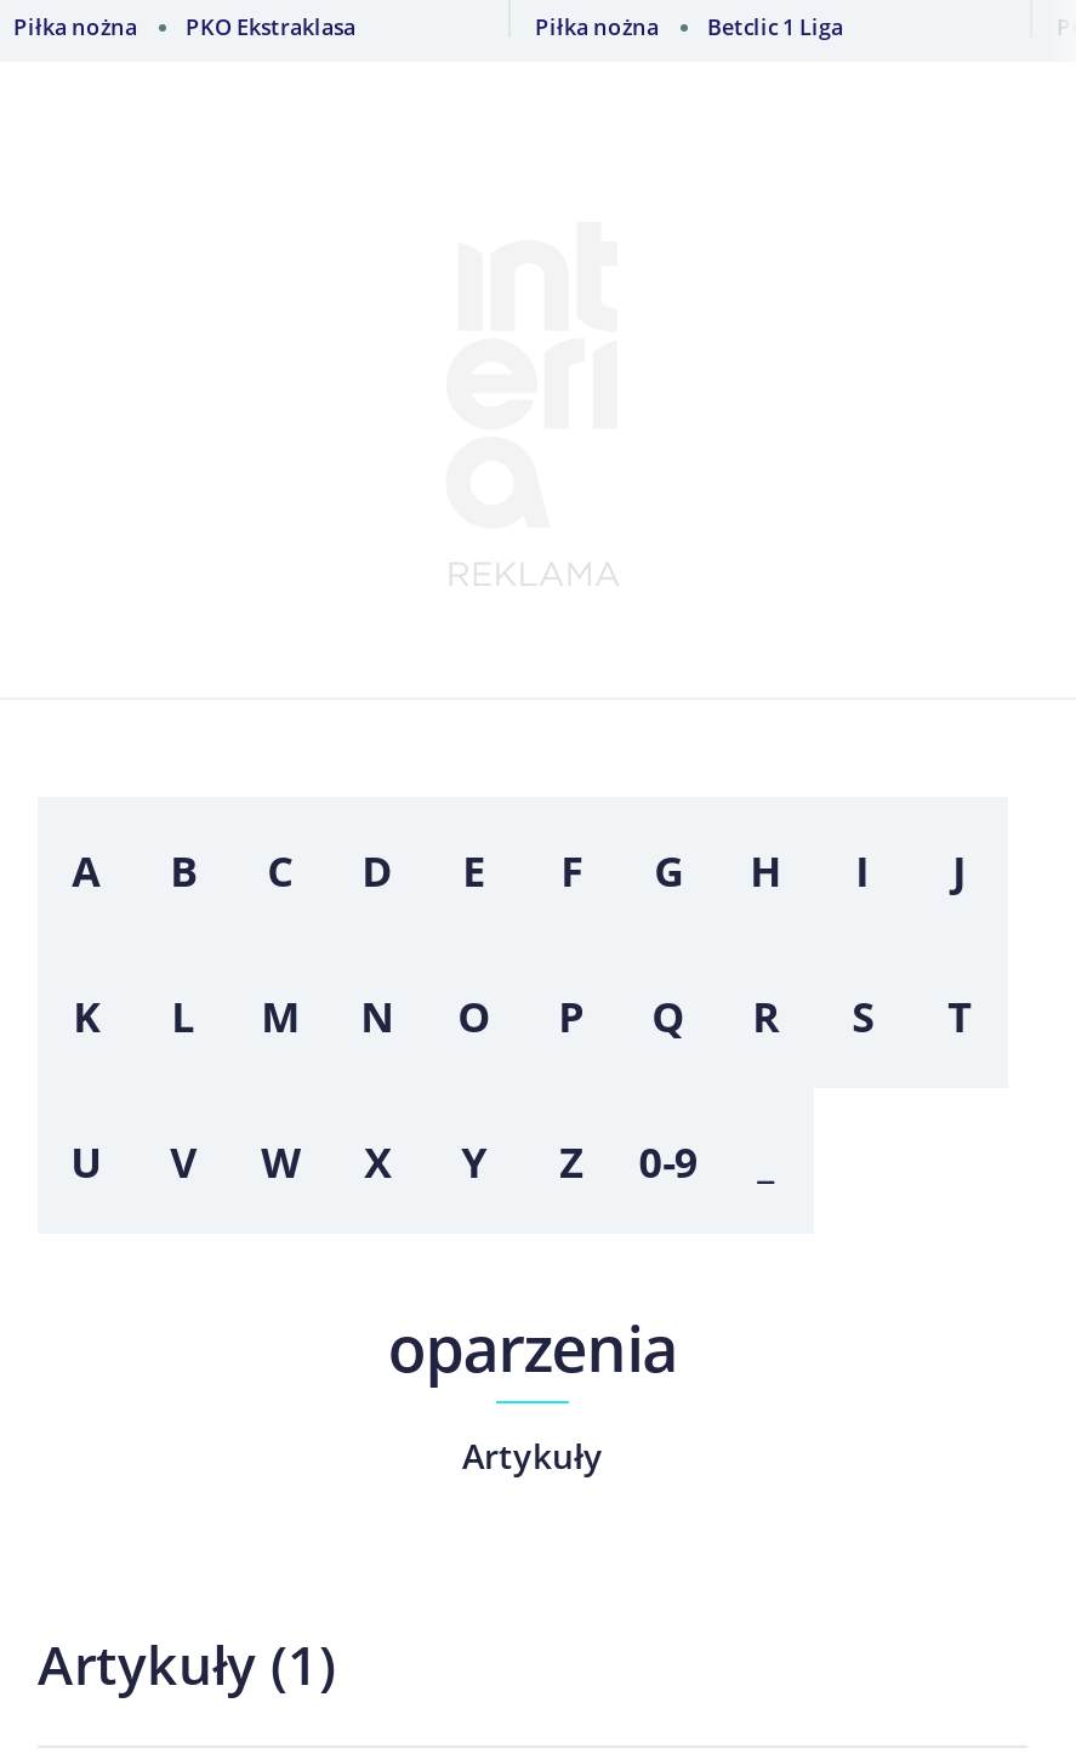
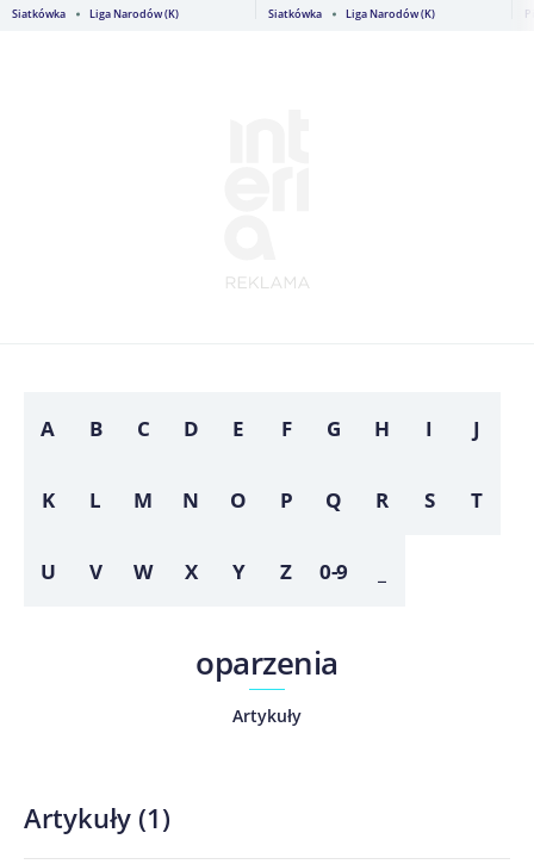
- Piłka nożna
- PKO Ekstraklasa
+ Siatkówka
+ Liga Narodów (K)

- Piłka nożna
- Betclic 1 Liga
+ Siatkówka
+ Liga Narodów (K)
